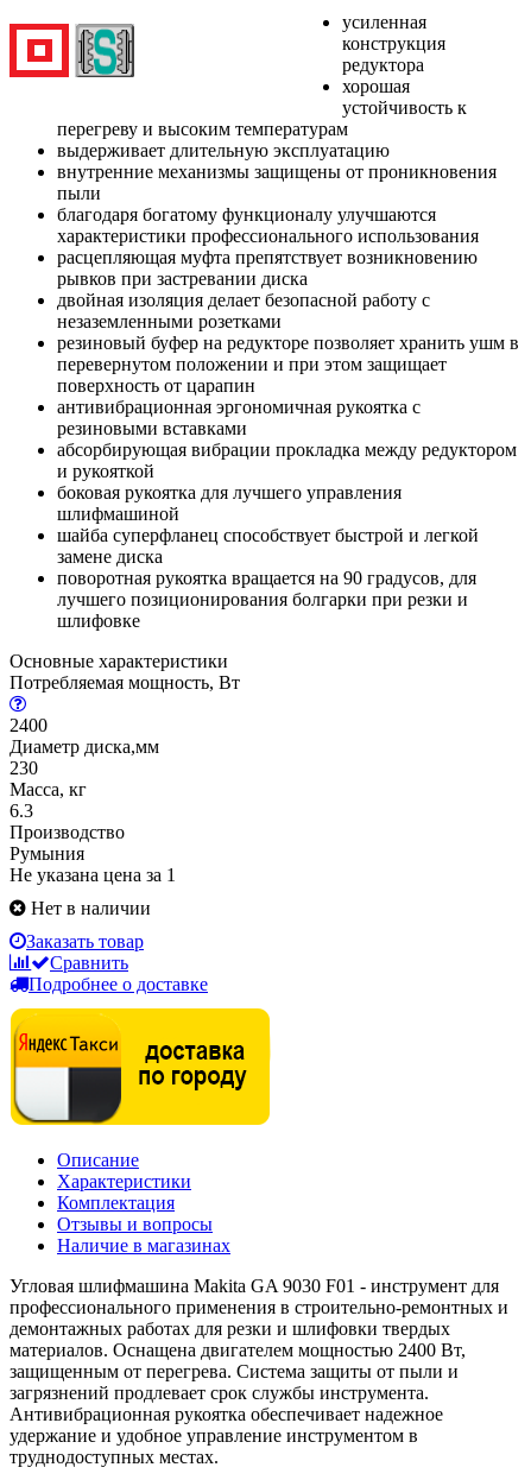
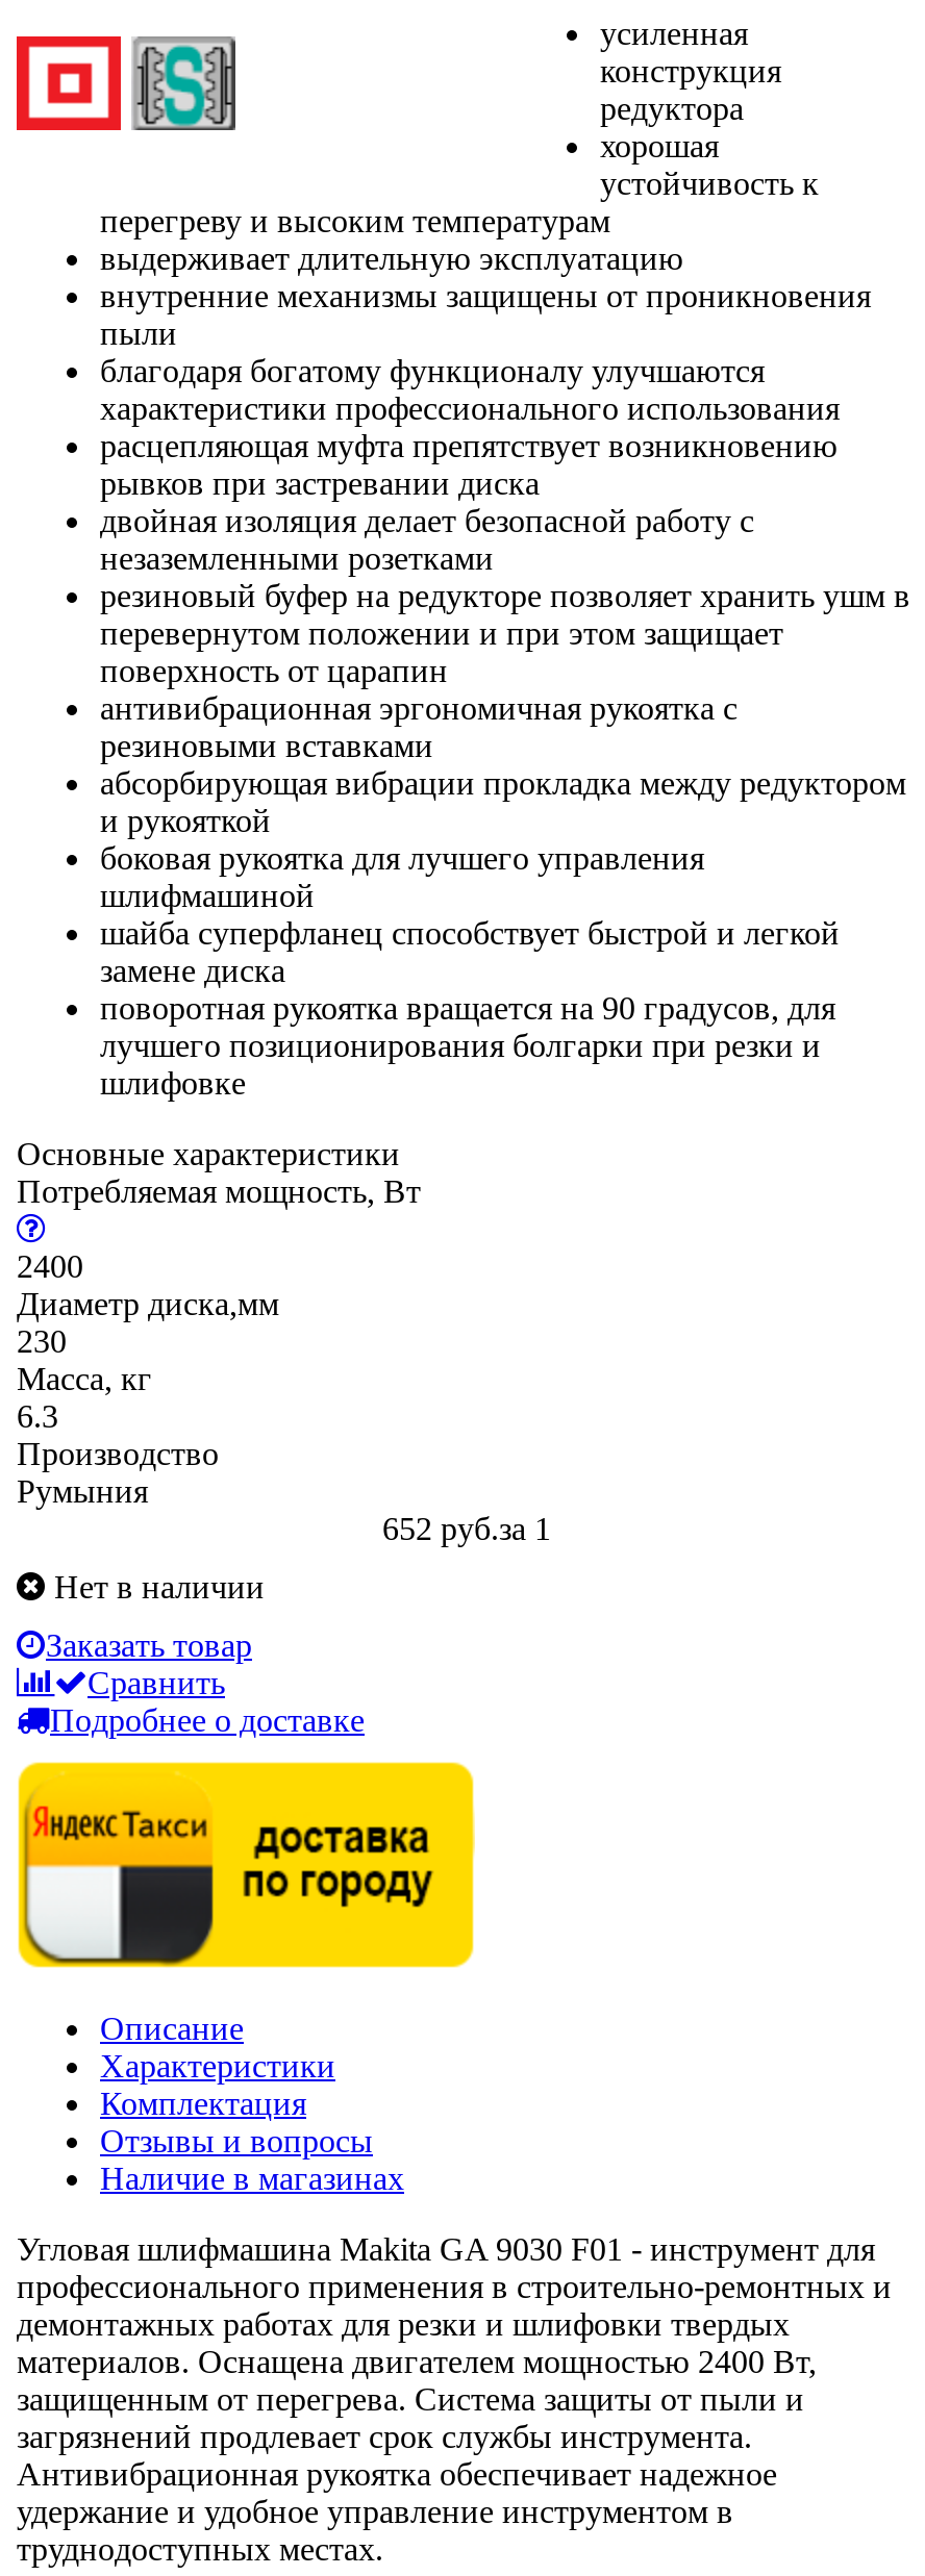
- Не указана цена за 1
+ 652 руб.за 1
